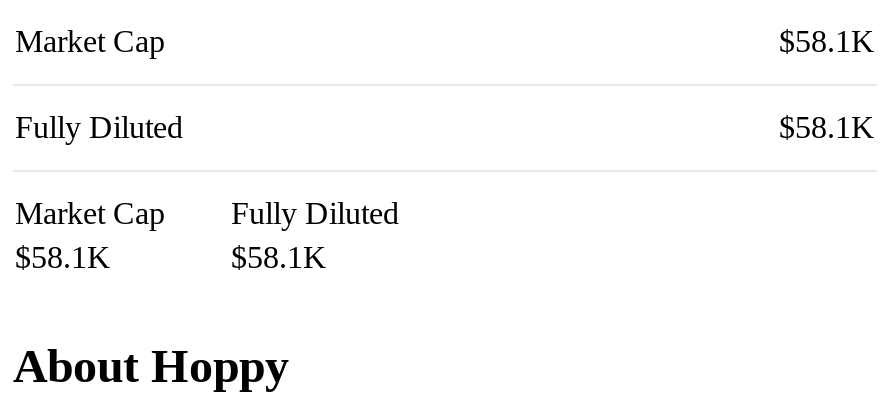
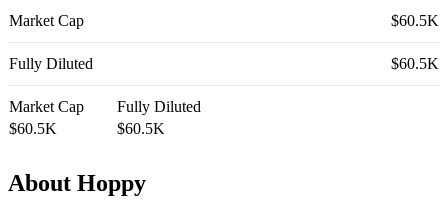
- $58.1K
+ $60.5K

- $58.1K
+ $60.5K

- $58.1K
- $58.1K
+ $60.5K
+ $60.5K
